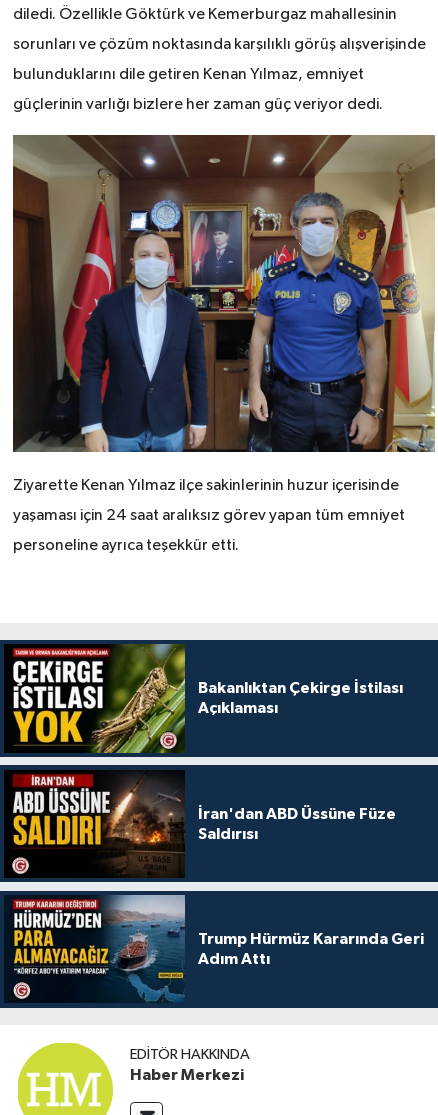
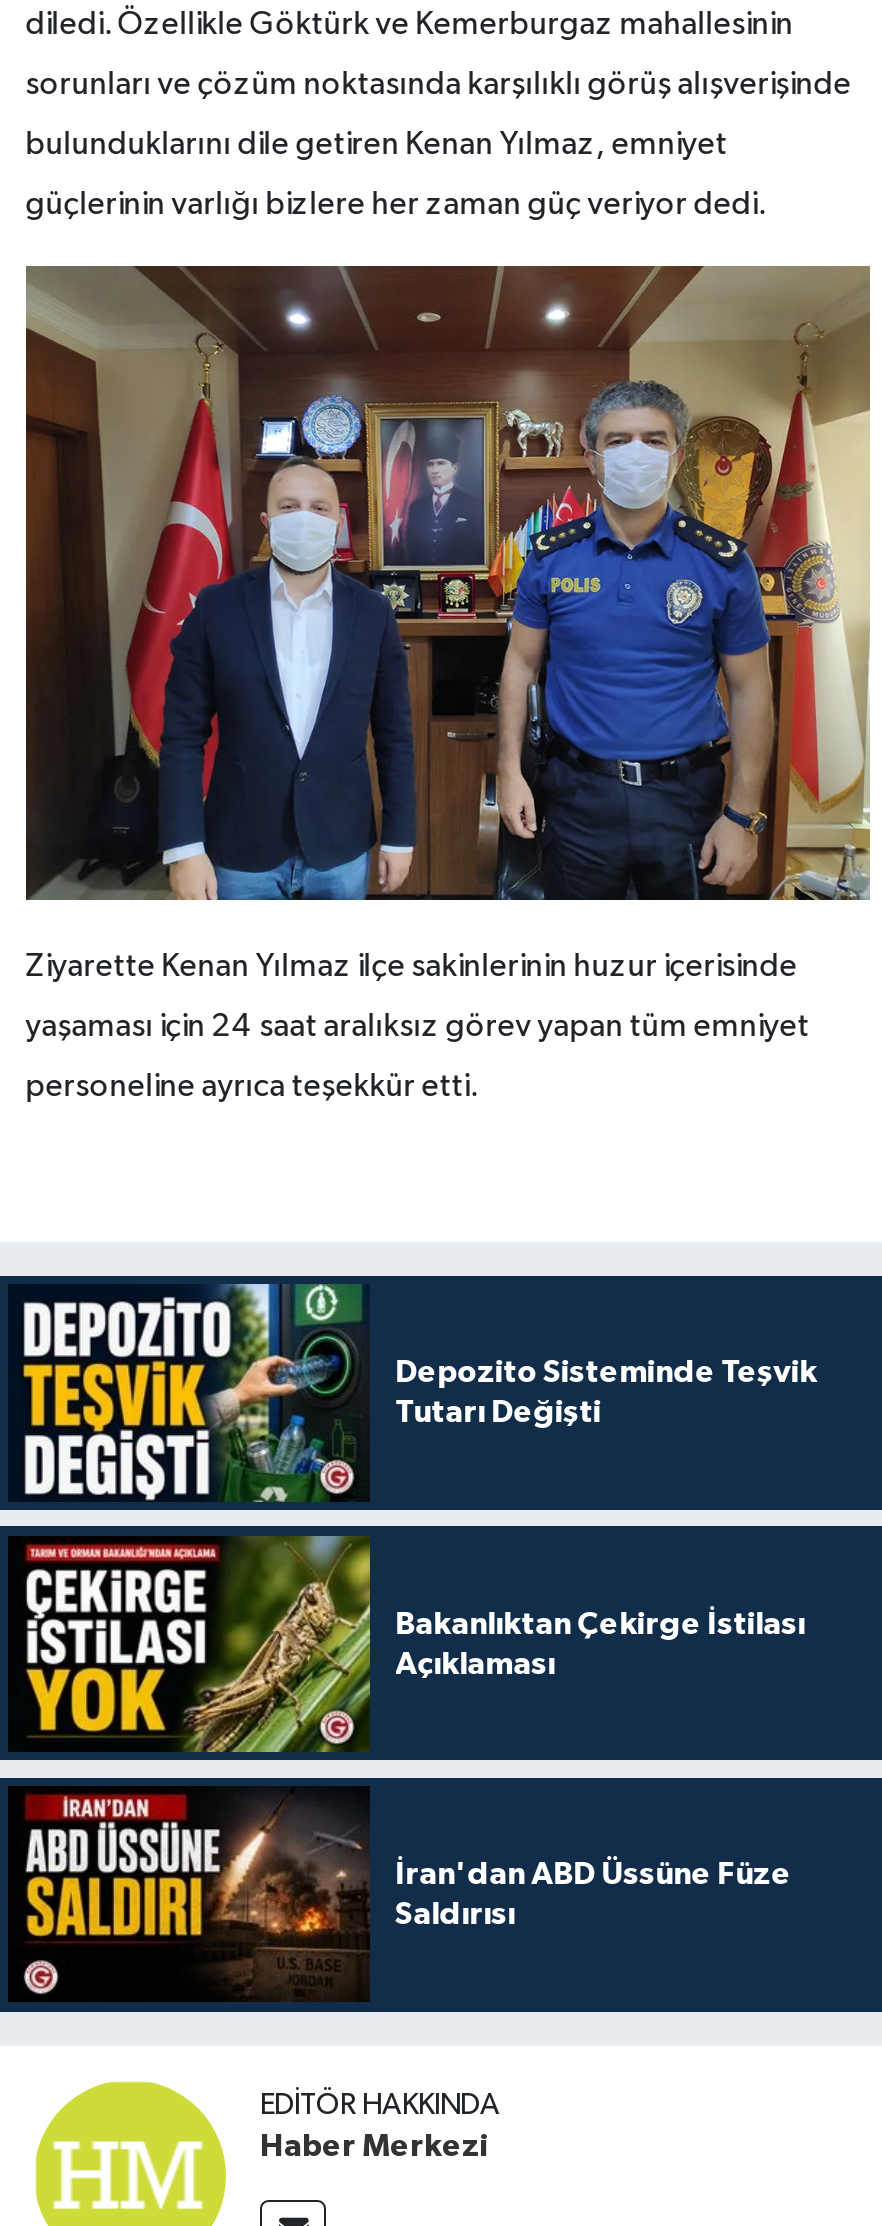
+ [image]
+ Depozito Sisteminde Teşvik
+ Tutarı Değişti

moved down: [image] | Bakanlıktan Çekirge İstilası | Açıklaması | İran'dan ABD Üssüne Füze | Saldırısı

- [image]
- Trump Hürmüz Kararında Geri
- Adım Attı
